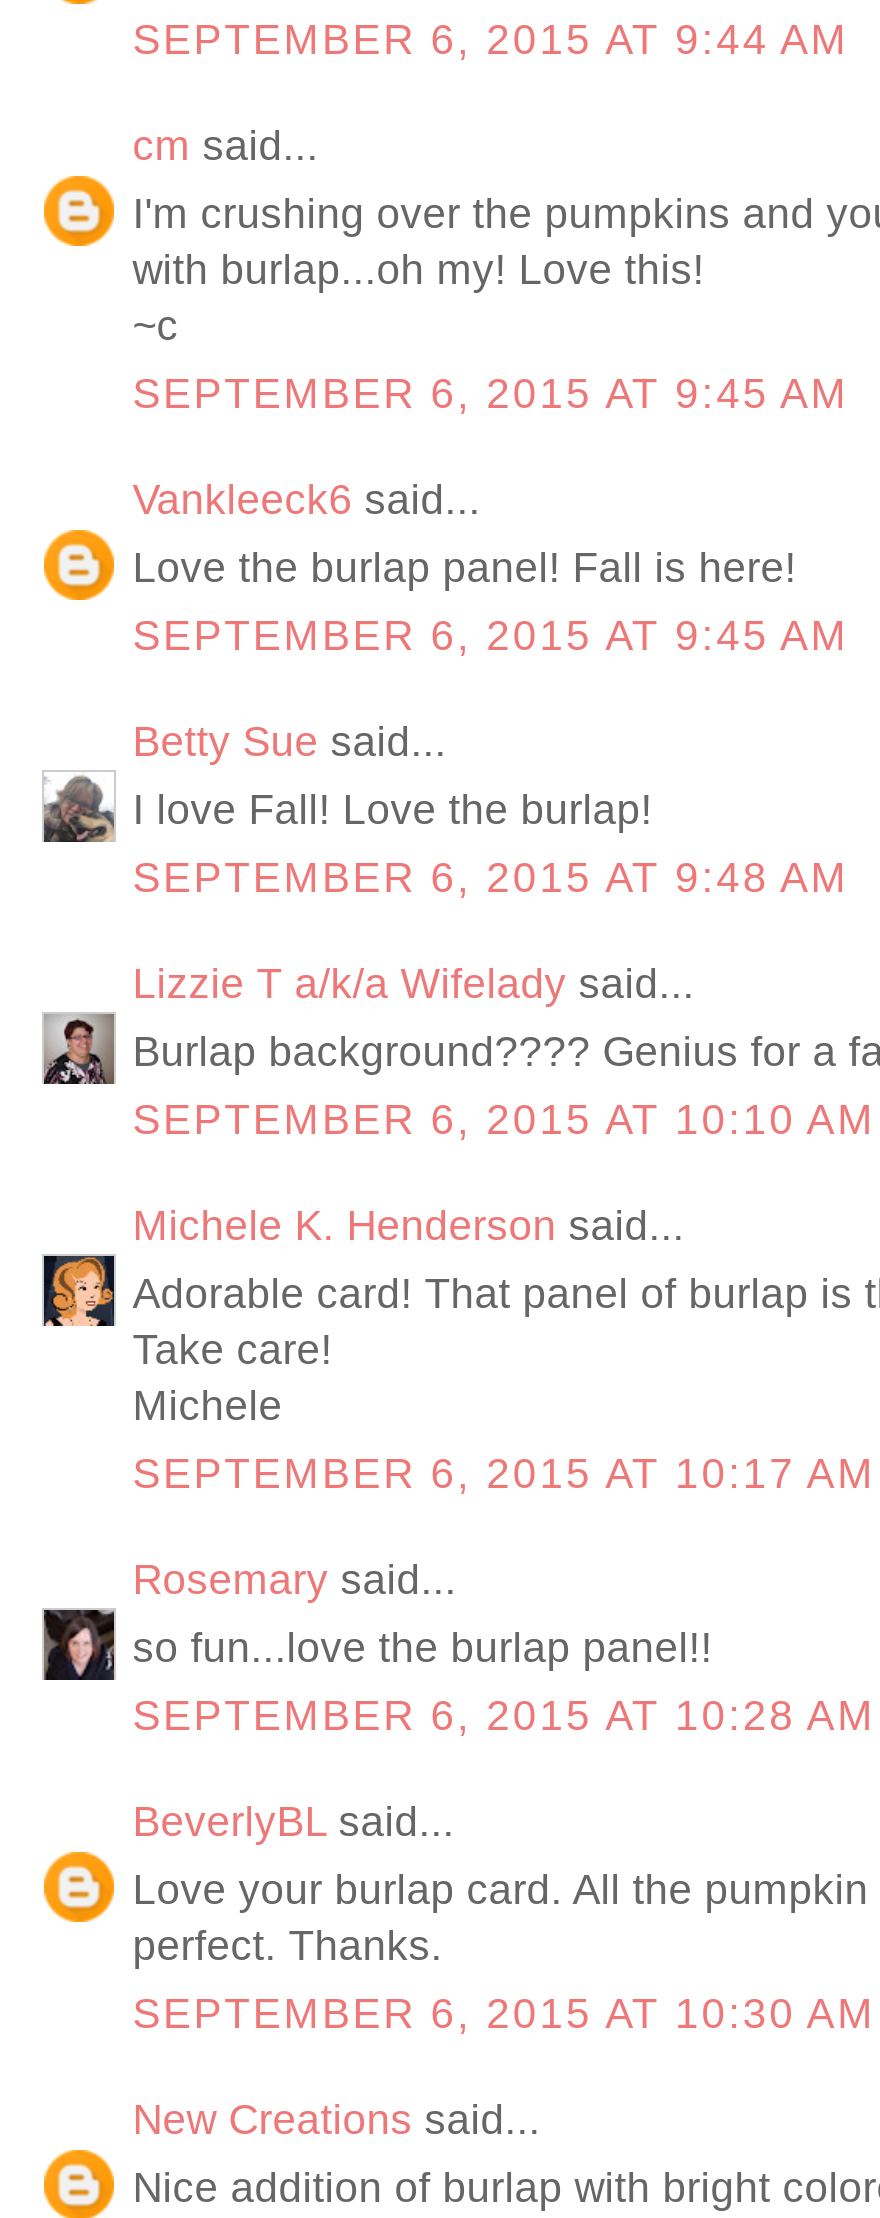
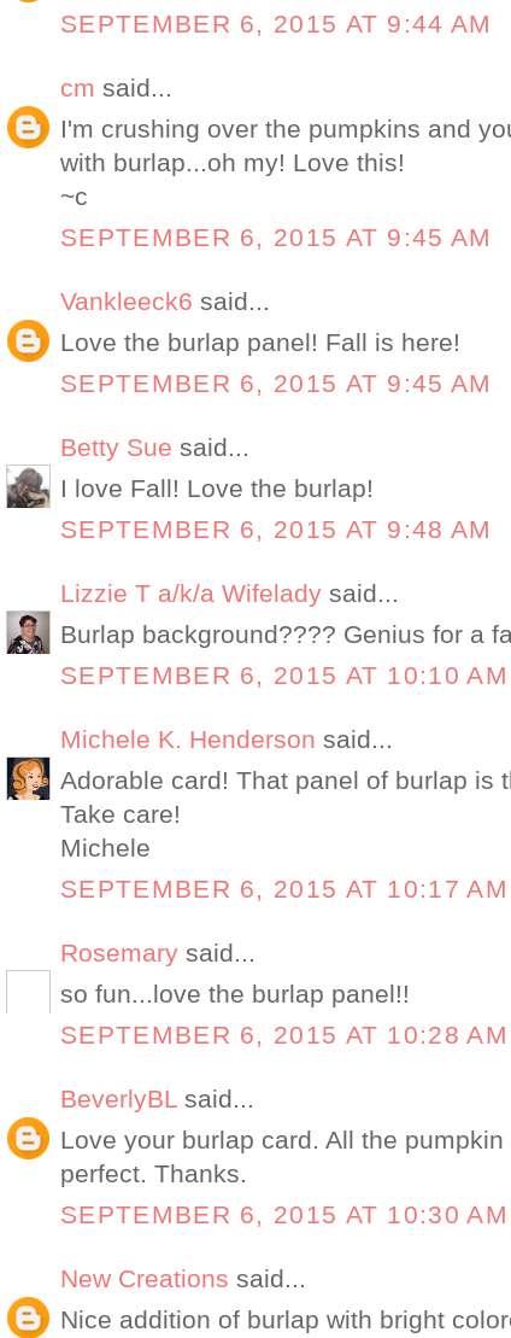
- [image]
